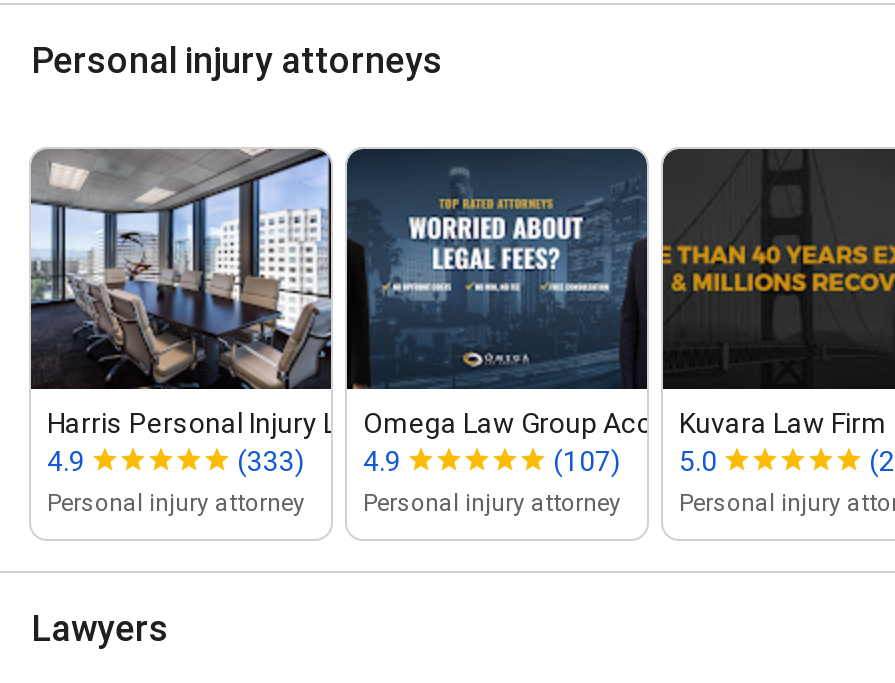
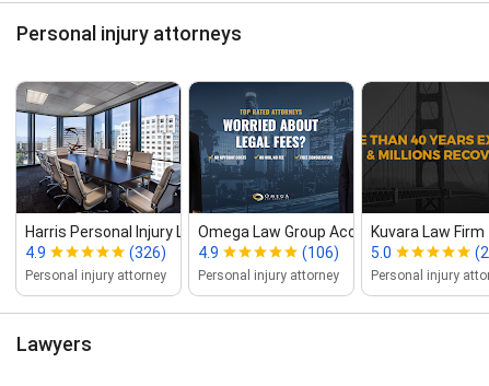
- (333) 4.9
+ (326) 4.9

- (107) 5.0
+ (106) 5.0
